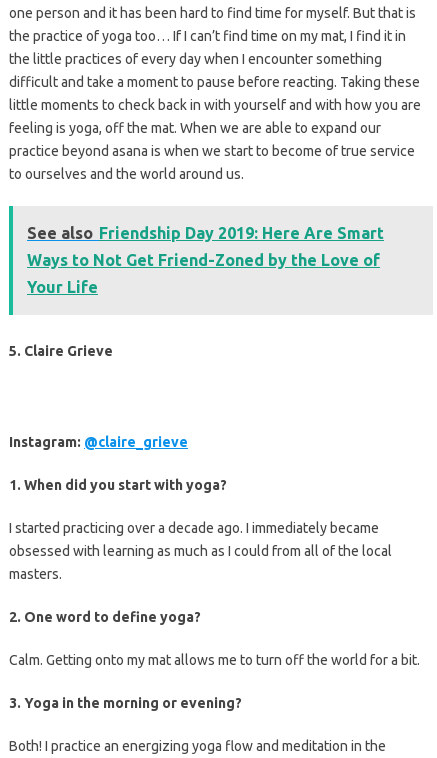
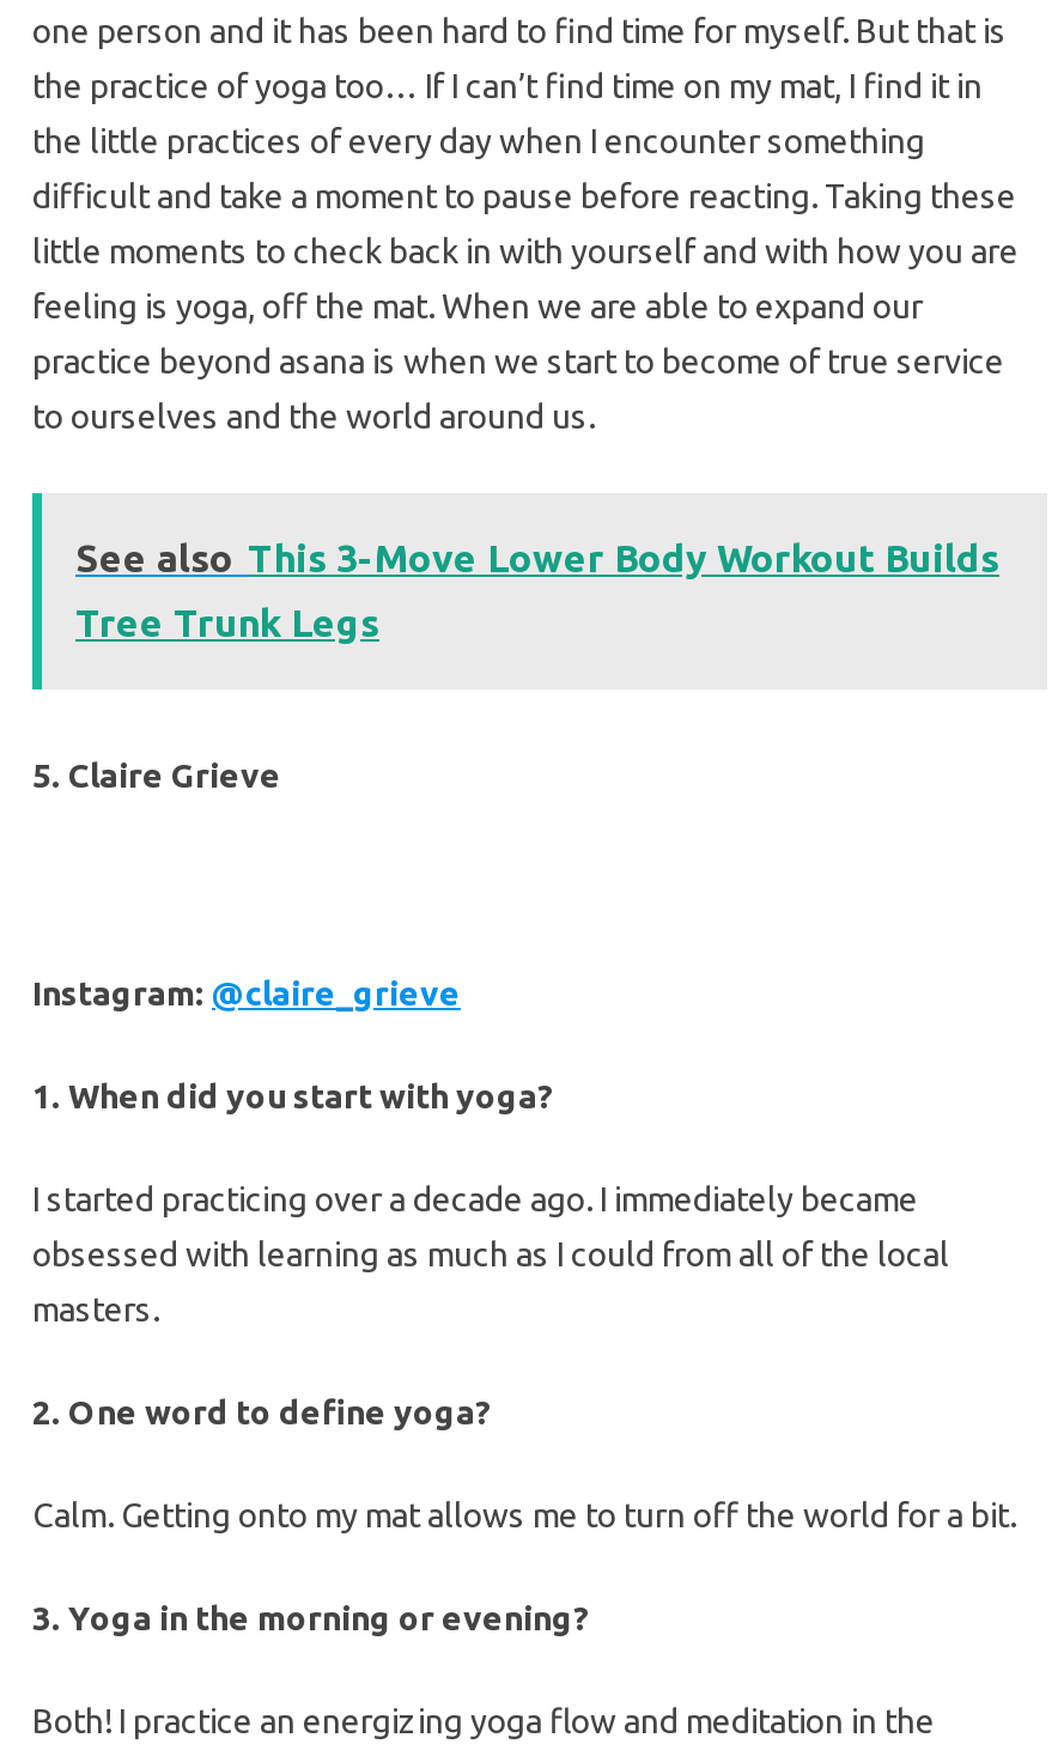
- See also Friendship Day 2019: Here Are Smart
- Ways to Not Get Friend-Zoned by the Love of
- Your Life
+ See also This 3-Move Lower Body Workout Builds
+ Tree Trunk Legs
